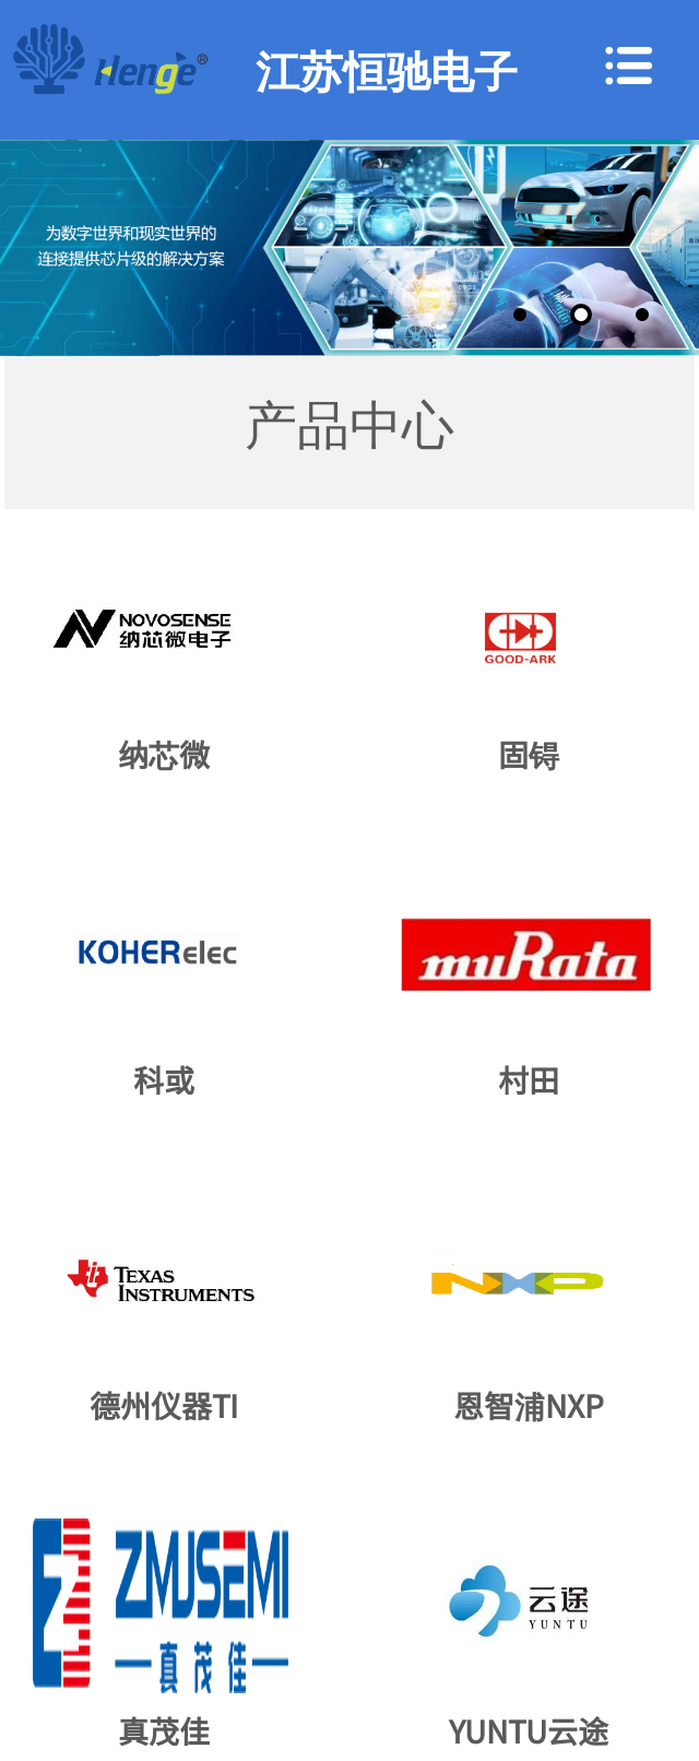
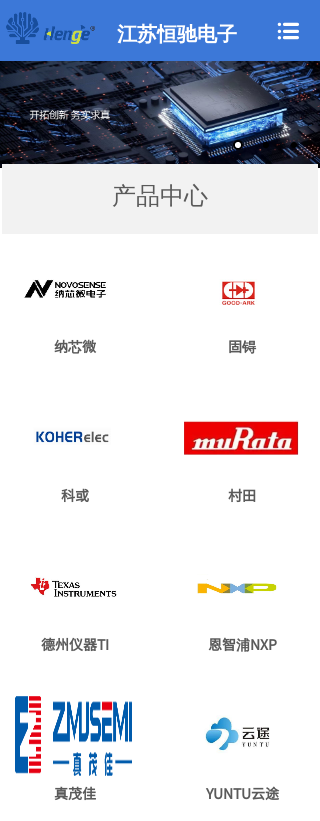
- [image]
+ [image]
